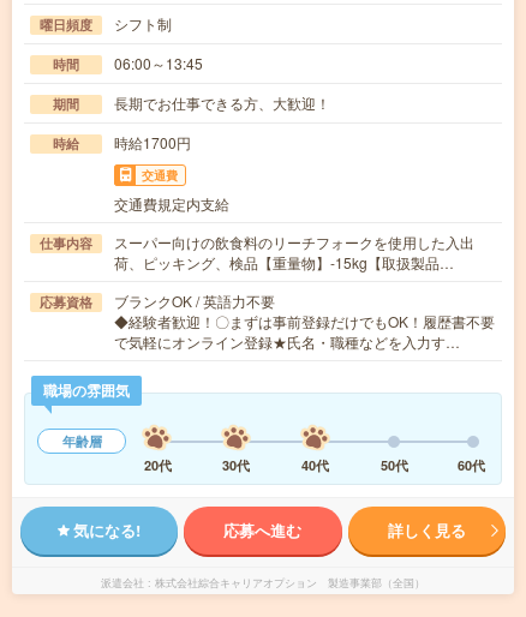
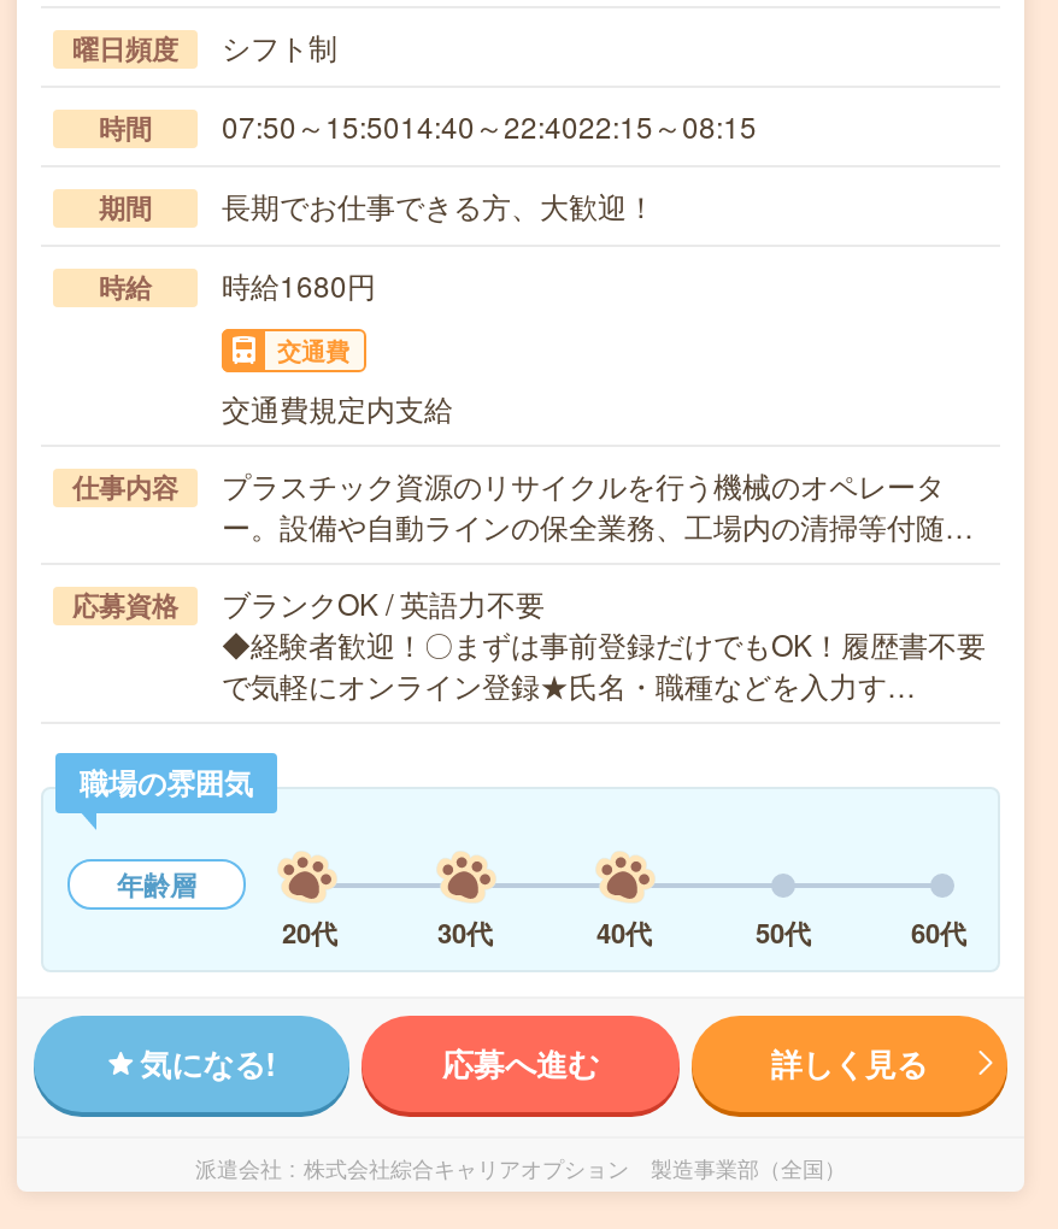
- 時間 06:00～13:45
+ 時間 07:50～15:5014:40～22:4022:15～08:15

- 時給 時給1700円
+ 時給 時給1680円

- スーパー向けの飲食料のリーチフォークを使用した入出
- 荷、ピッキング、検品【重量物】-15kg【取扱製品…
+ プラスチック資源のリサイクルを行う機械のオペレータ
+ ー。設備や自動ラインの保全業務、工場内の清掃等付随…
